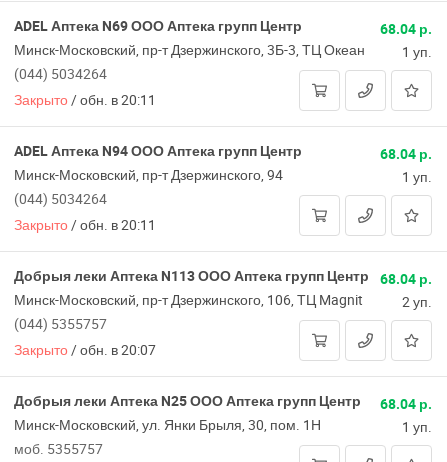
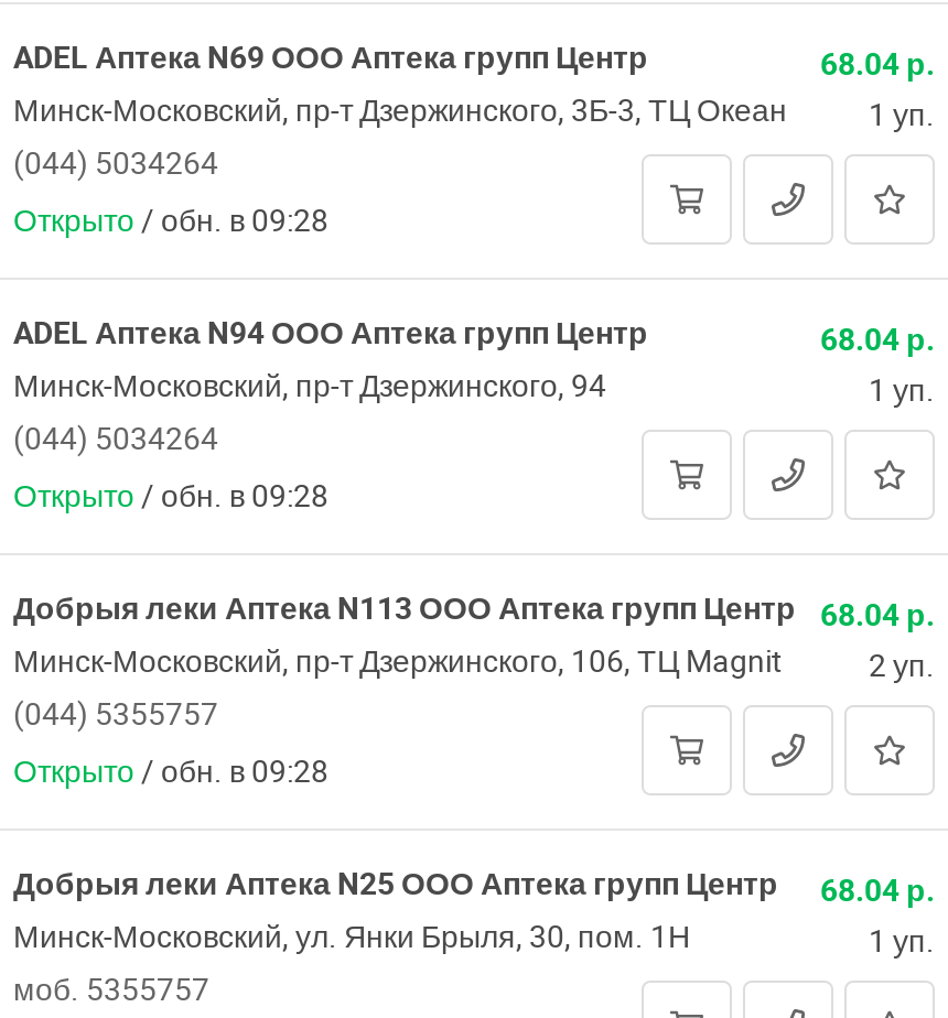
- Закрыто / обн. в 20:11
+ Открыто / обн. в 09:28

- Закрыто / обн. в 20:11
+ Открыто / обн. в 09:28

- Закрыто / обн. в 20:07
+ Открыто / обн. в 09:28
